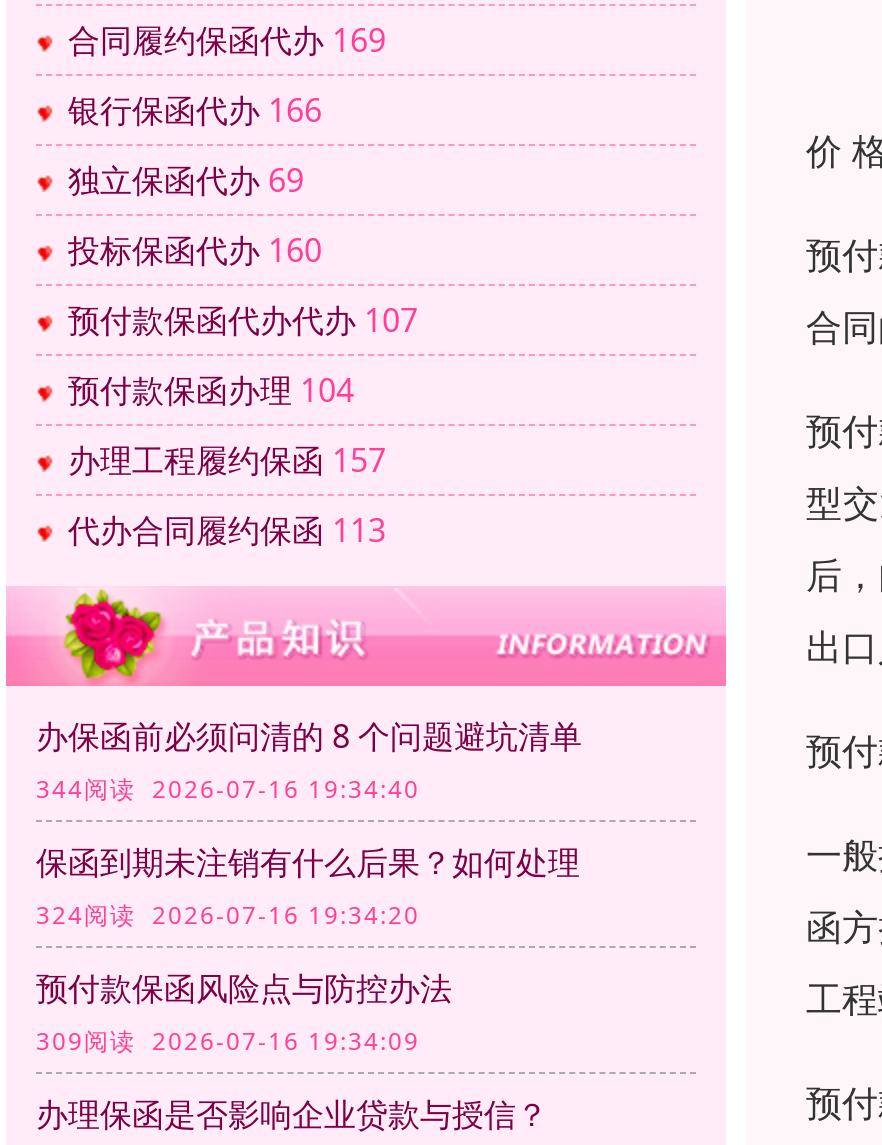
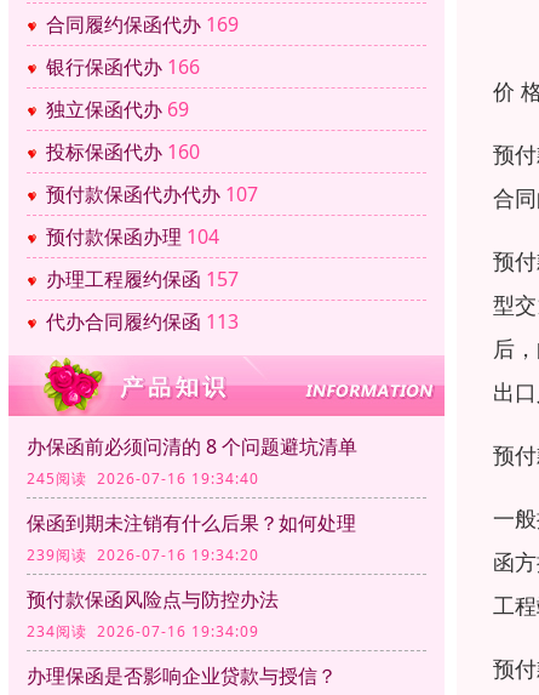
- 344阅读 2026-07-16 19:34:40
+ 245阅读 2026-07-16 19:34:40

- 324阅读 2026-07-16 19:34:20
+ 239阅读 2026-07-16 19:34:20

- 309阅读 2026-07-16 19:34:09
+ 234阅读 2026-07-16 19:34:09
